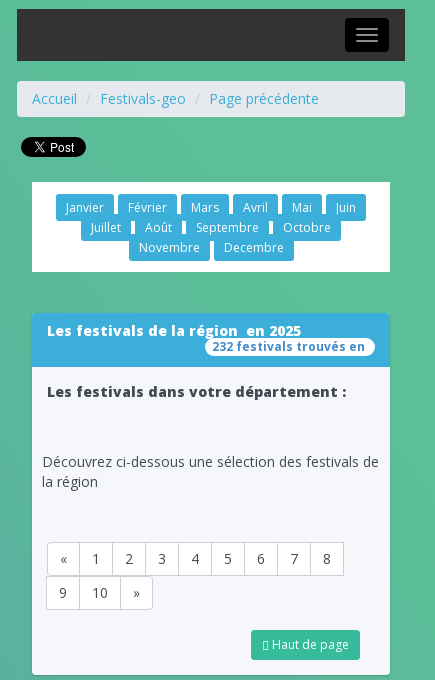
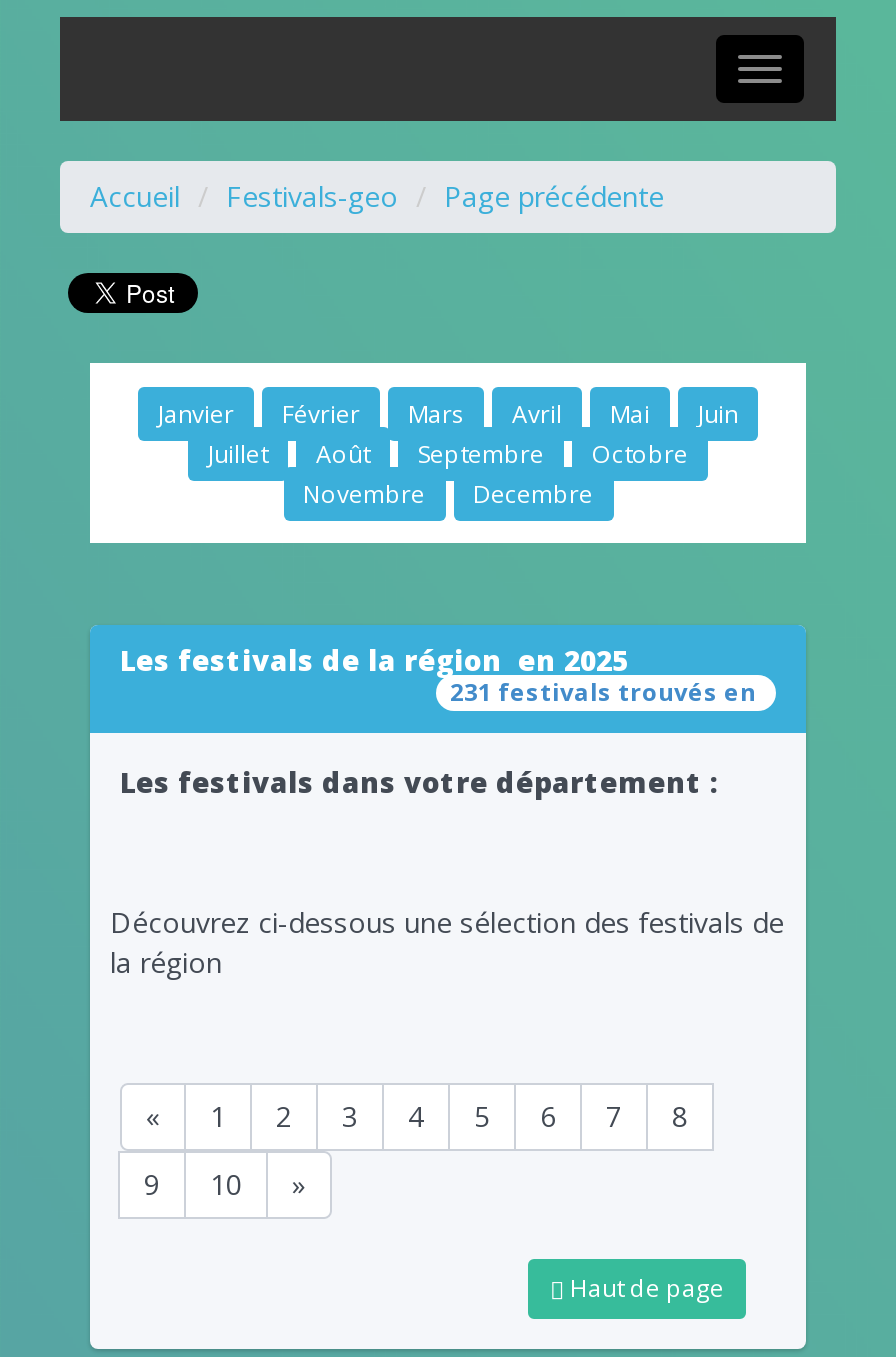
- 232 festivals trouvés en
+ 231 festivals trouvés en
